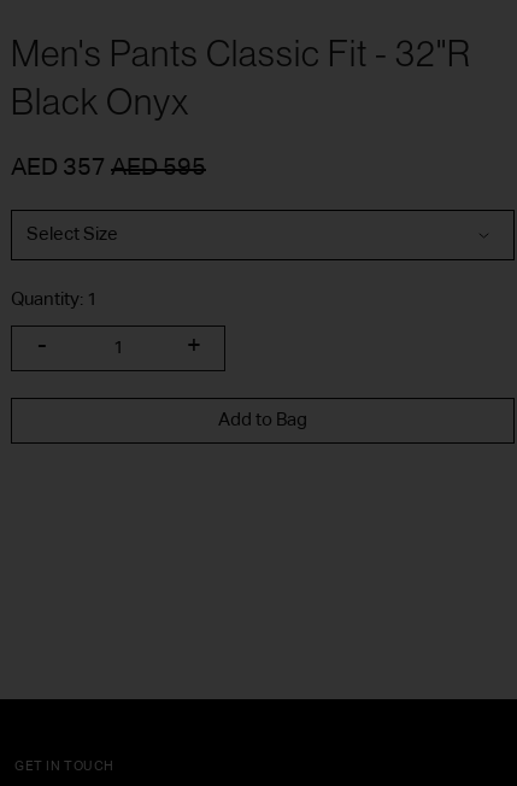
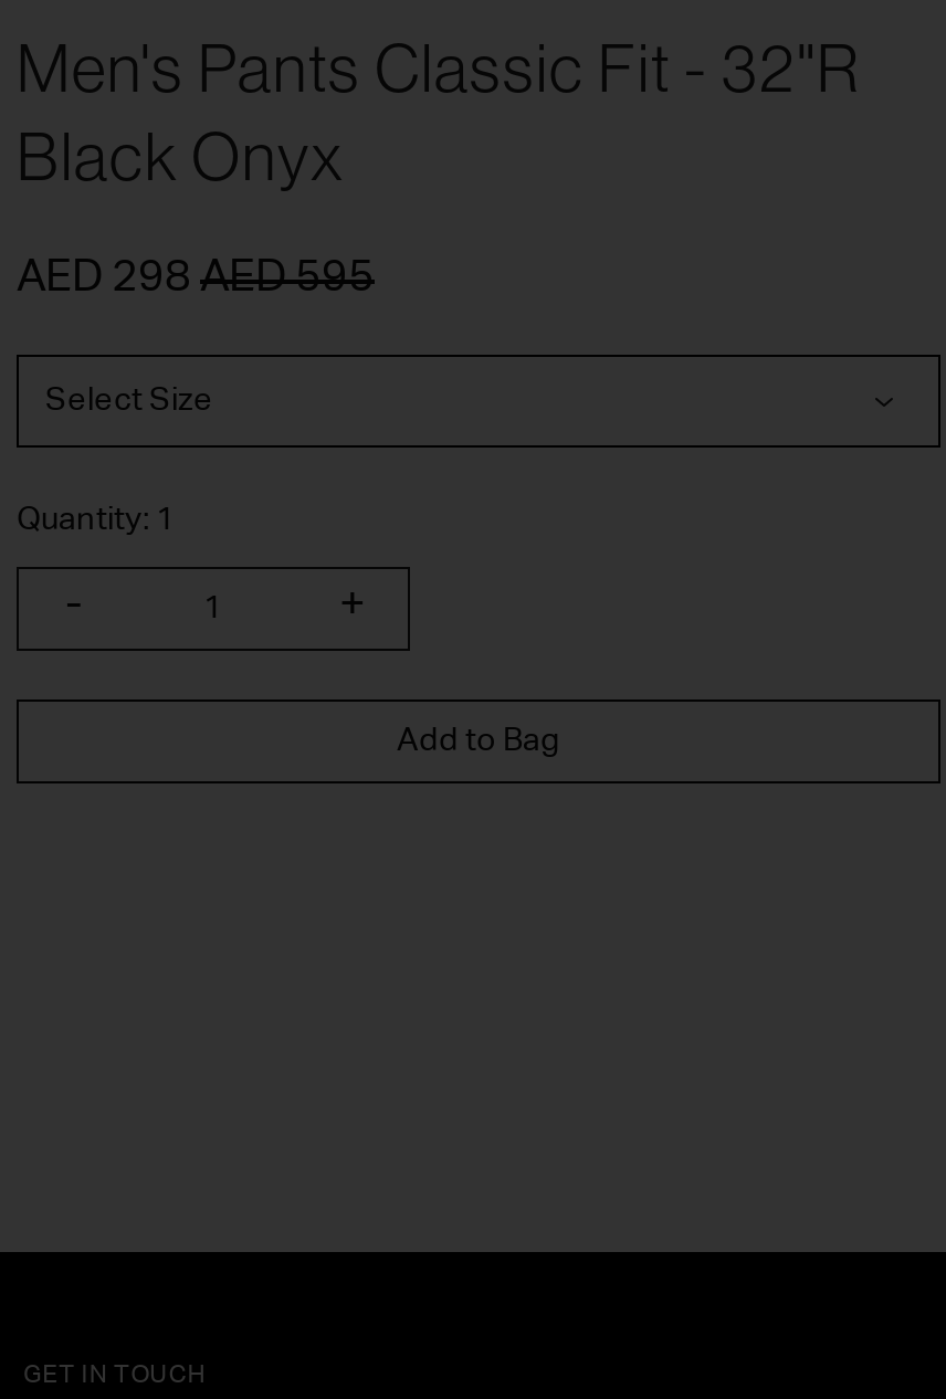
- AED 357 AED 595
+ AED 298 AED 595
